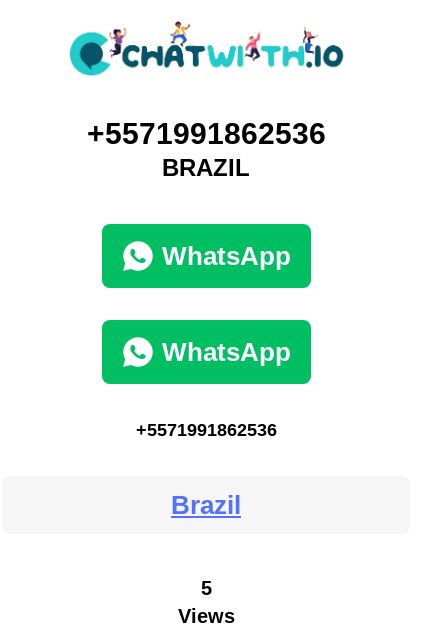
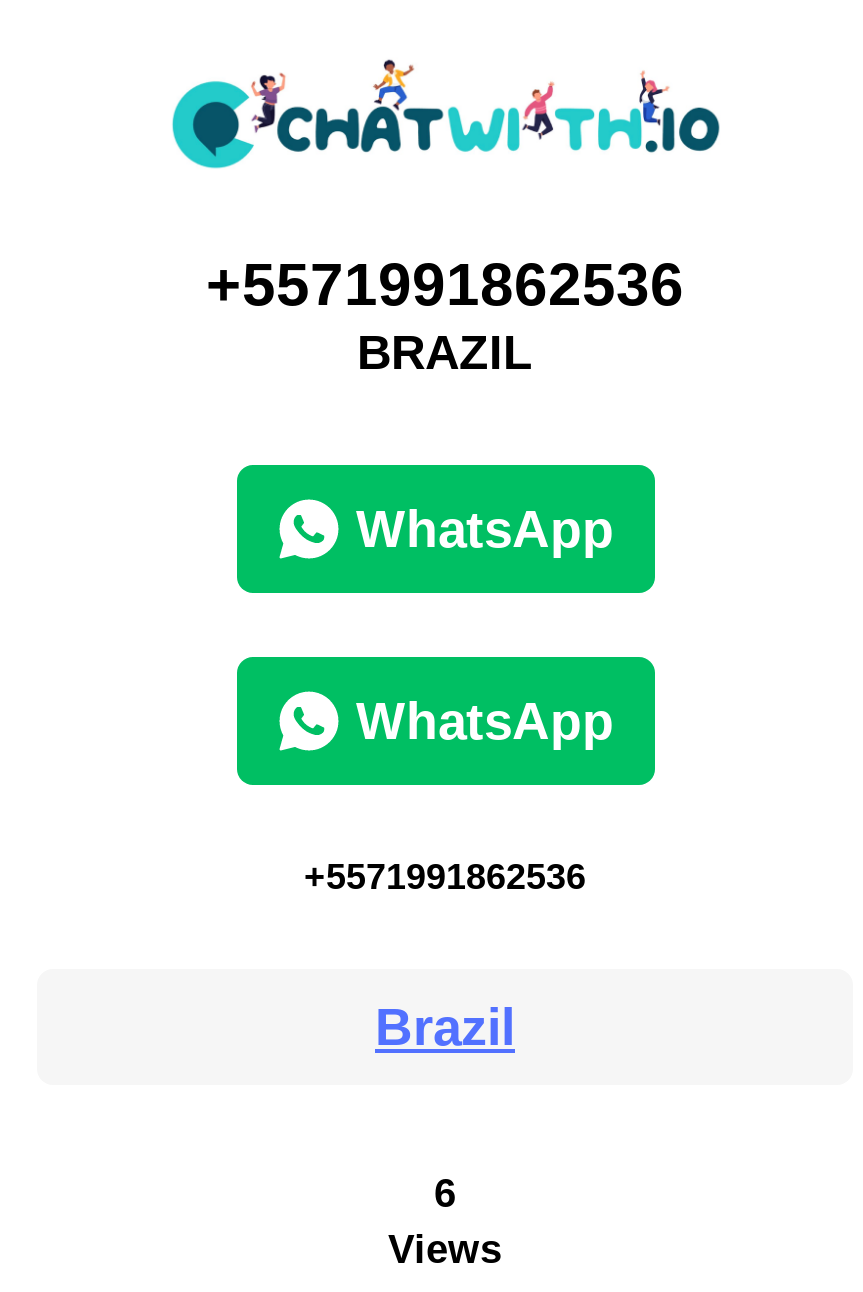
- 5
+ 6
